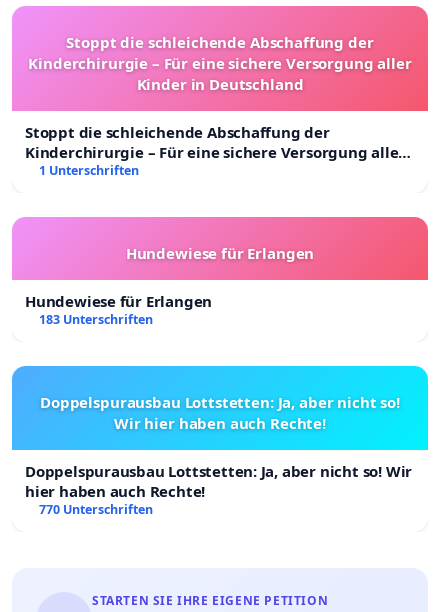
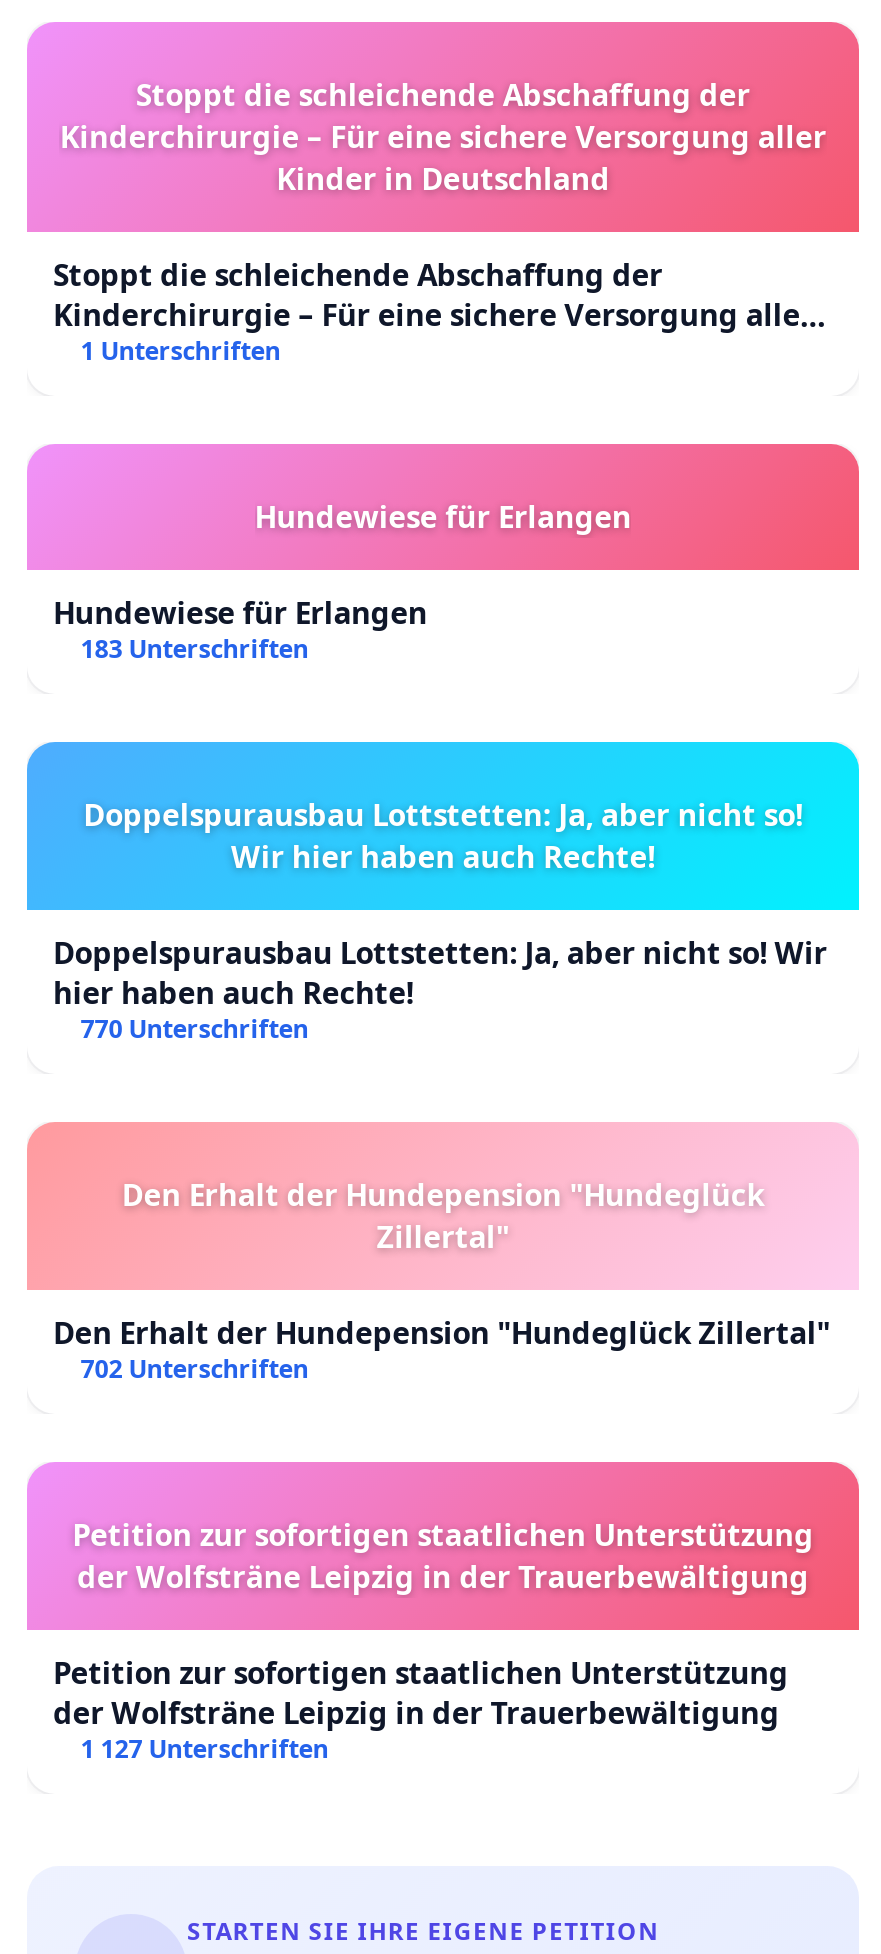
+ [image]
+ Den Erhalt der Hundepension "Hundeglück
+ Zillertal"
+ Den Erhalt der Hundepension "Hundeglück Zillertal"
+ 702 Unterschriften

+ [image]
+ Petition zur sofortigen staatlichen Unterstützung
+ der Wolfsträne Leipzig in der Trauerbewältigung
+ Petition zur sofortigen staatlichen Unterstützung
+ der Wolfsträne Leipzig in der Trauerbewältigung
+ 1 127 Unterschriften
